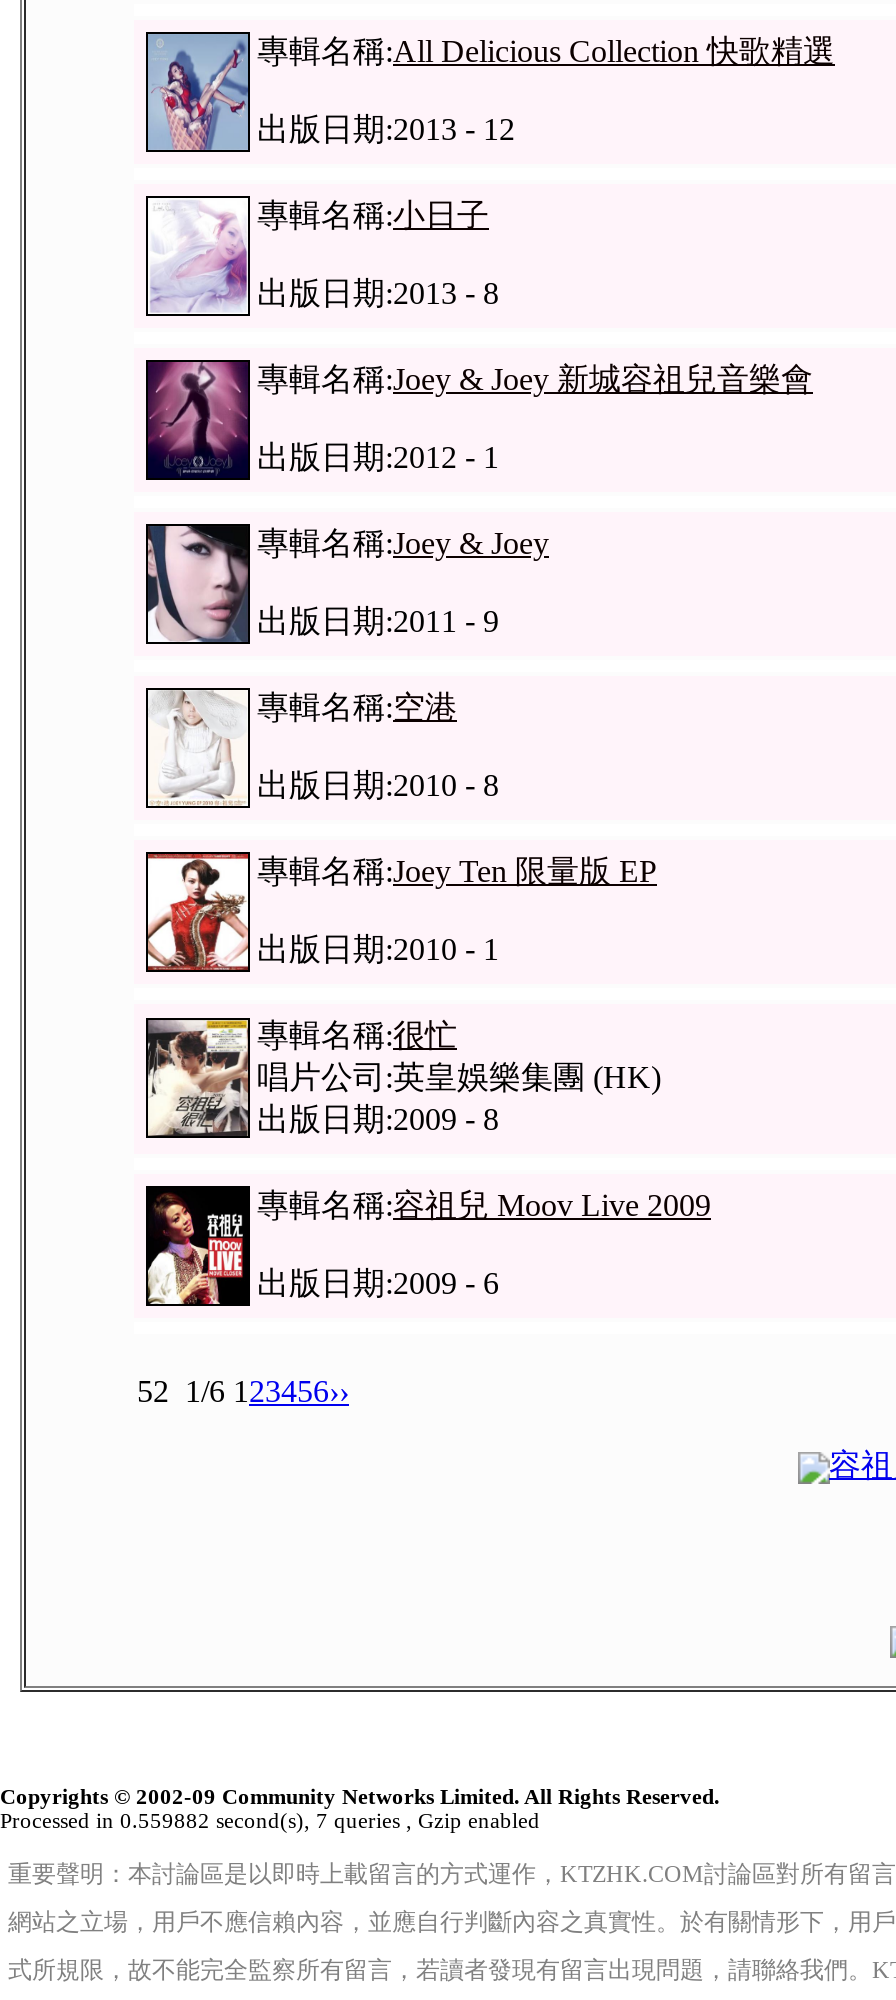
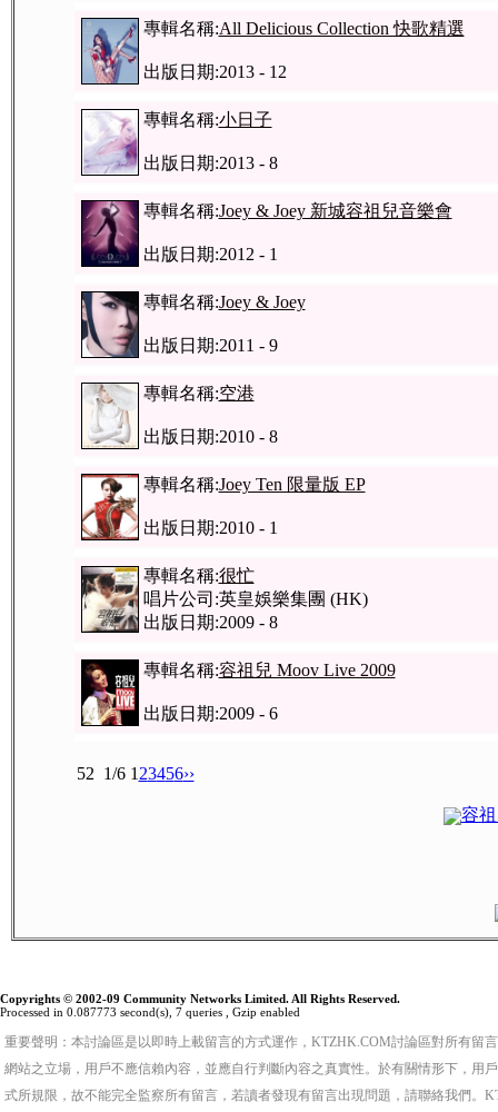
- Processed in 0.559882 second(s), 7 queries , Gzip enabled
+ Processed in 0.087773 second(s), 7 queries , Gzip enabled
